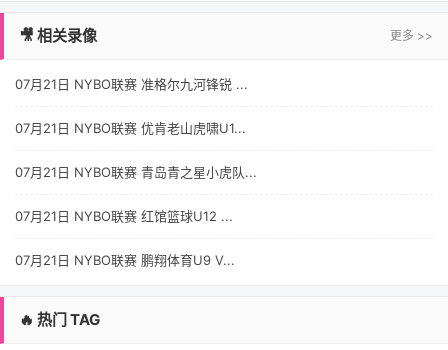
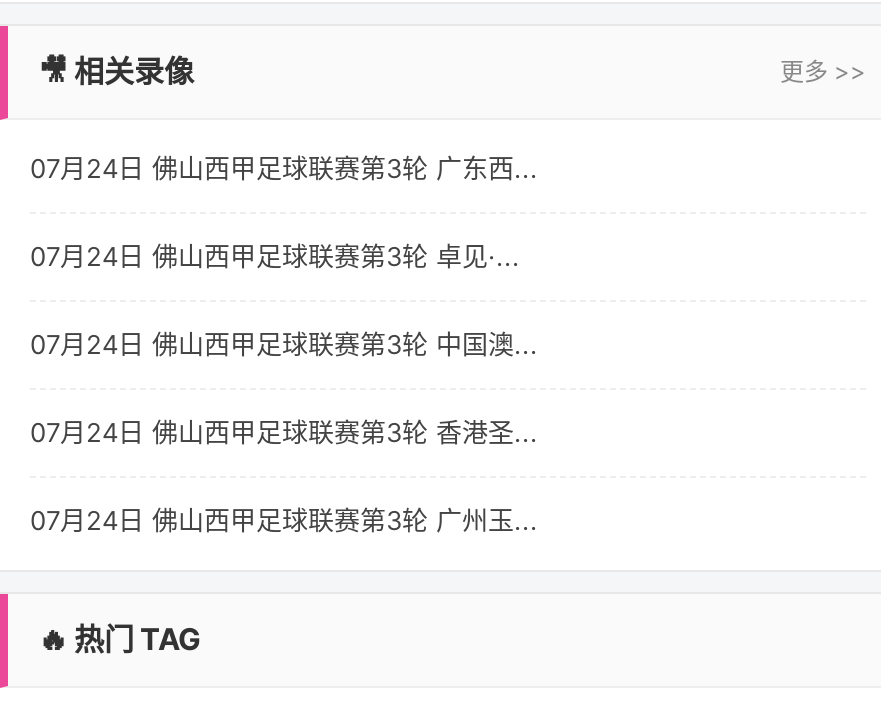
- 07月21日 NYBO联赛 准格尔九河锋锐 ...
+ 07月24日 佛山西甲足球联赛第3轮 广东西...

- 07月21日 NYBO联赛 优肯老山虎啸U1...
+ 07月24日 佛山西甲足球联赛第3轮 卓见·...

- 07月21日 NYBO联赛 青岛青之星小虎队...
+ 07月24日 佛山西甲足球联赛第3轮 中国澳...

- 07月21日 NYBO联赛 红馆篮球U12 ...
+ 07月24日 佛山西甲足球联赛第3轮 香港圣...

- 07月21日 NYBO联赛 鹏翔体育U9 V...
+ 07月24日 佛山西甲足球联赛第3轮 广州玉...
